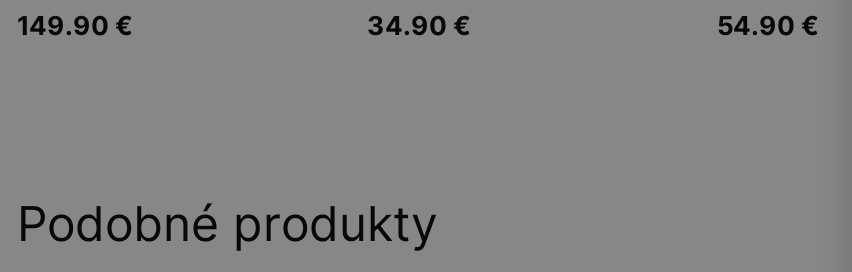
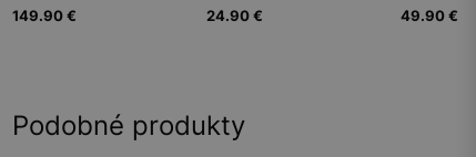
- 34.90 €
+ 24.90 €

- 54.90 €
+ 49.90 €
